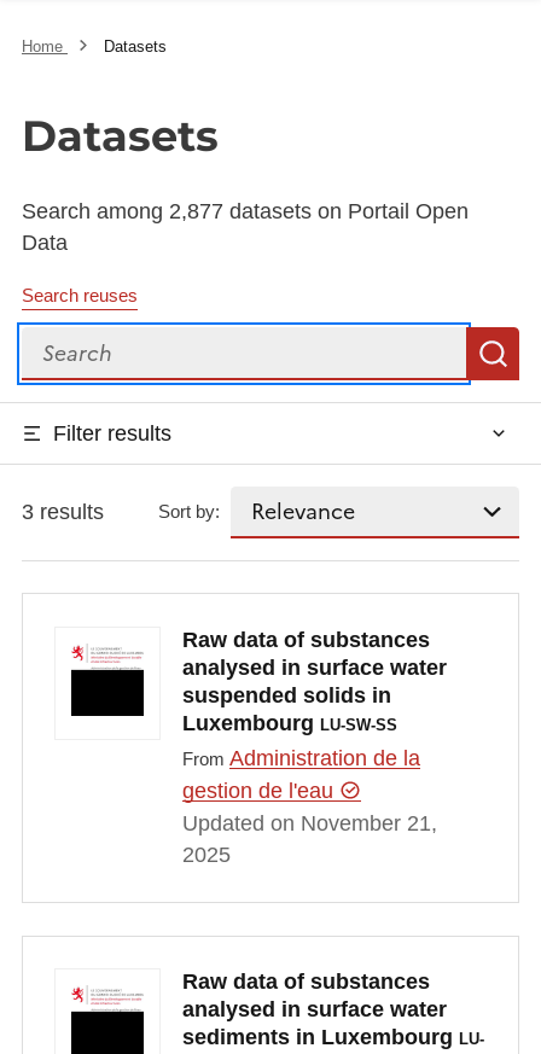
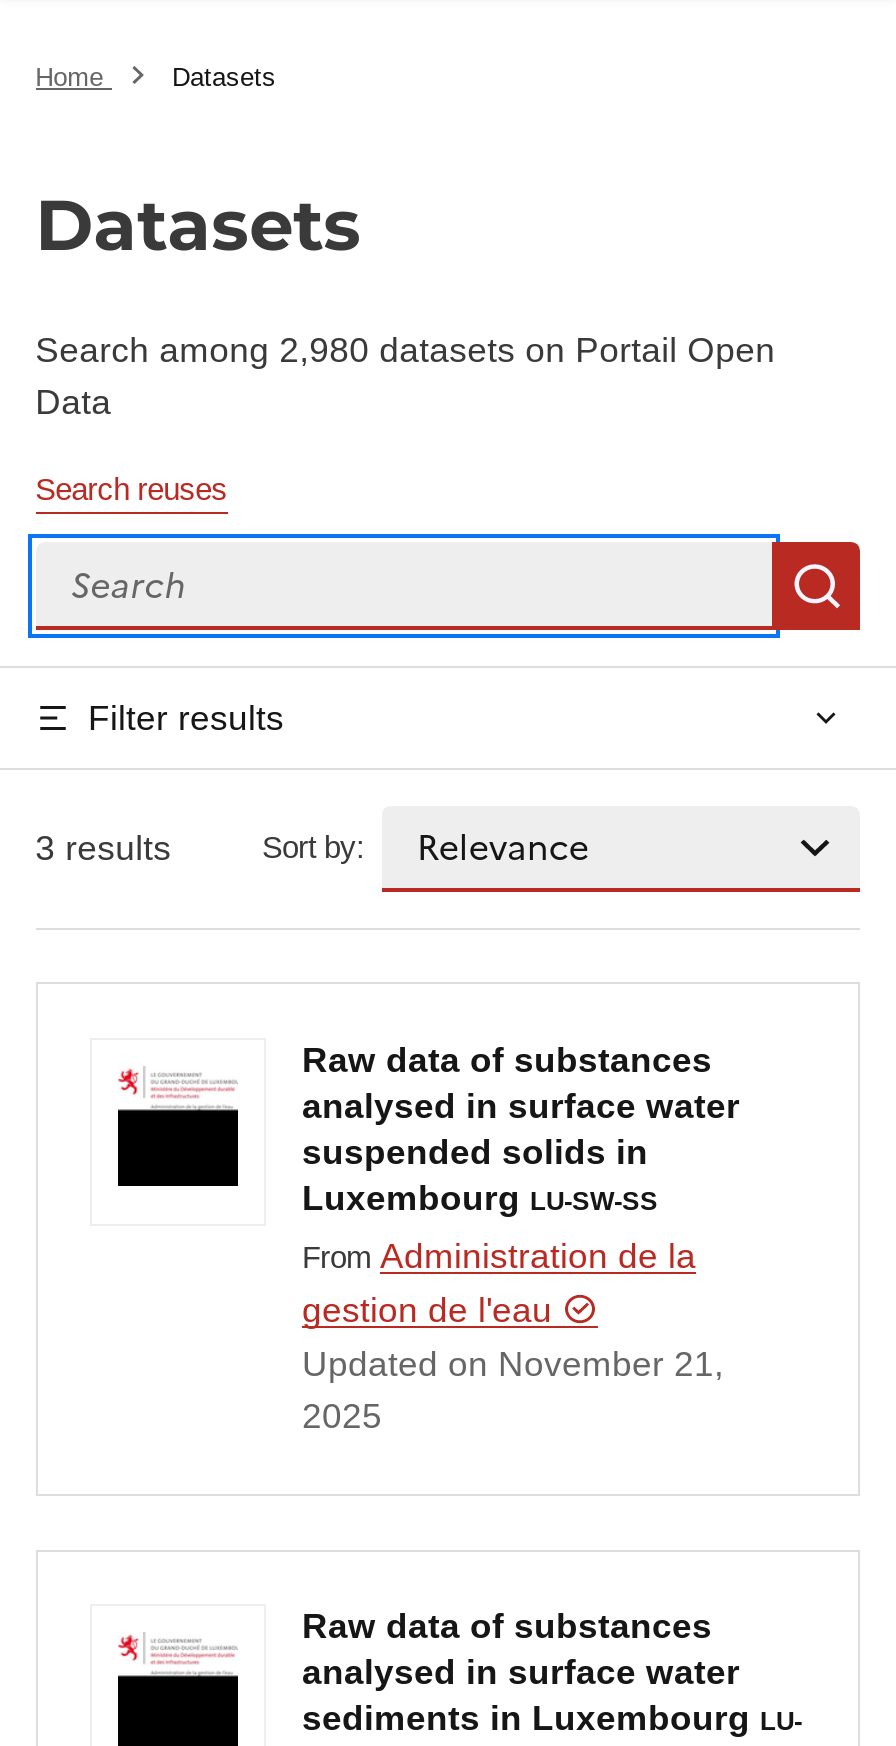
- Search among 2,877 datasets on Portail Open
+ Search among 2,980 datasets on Portail Open
